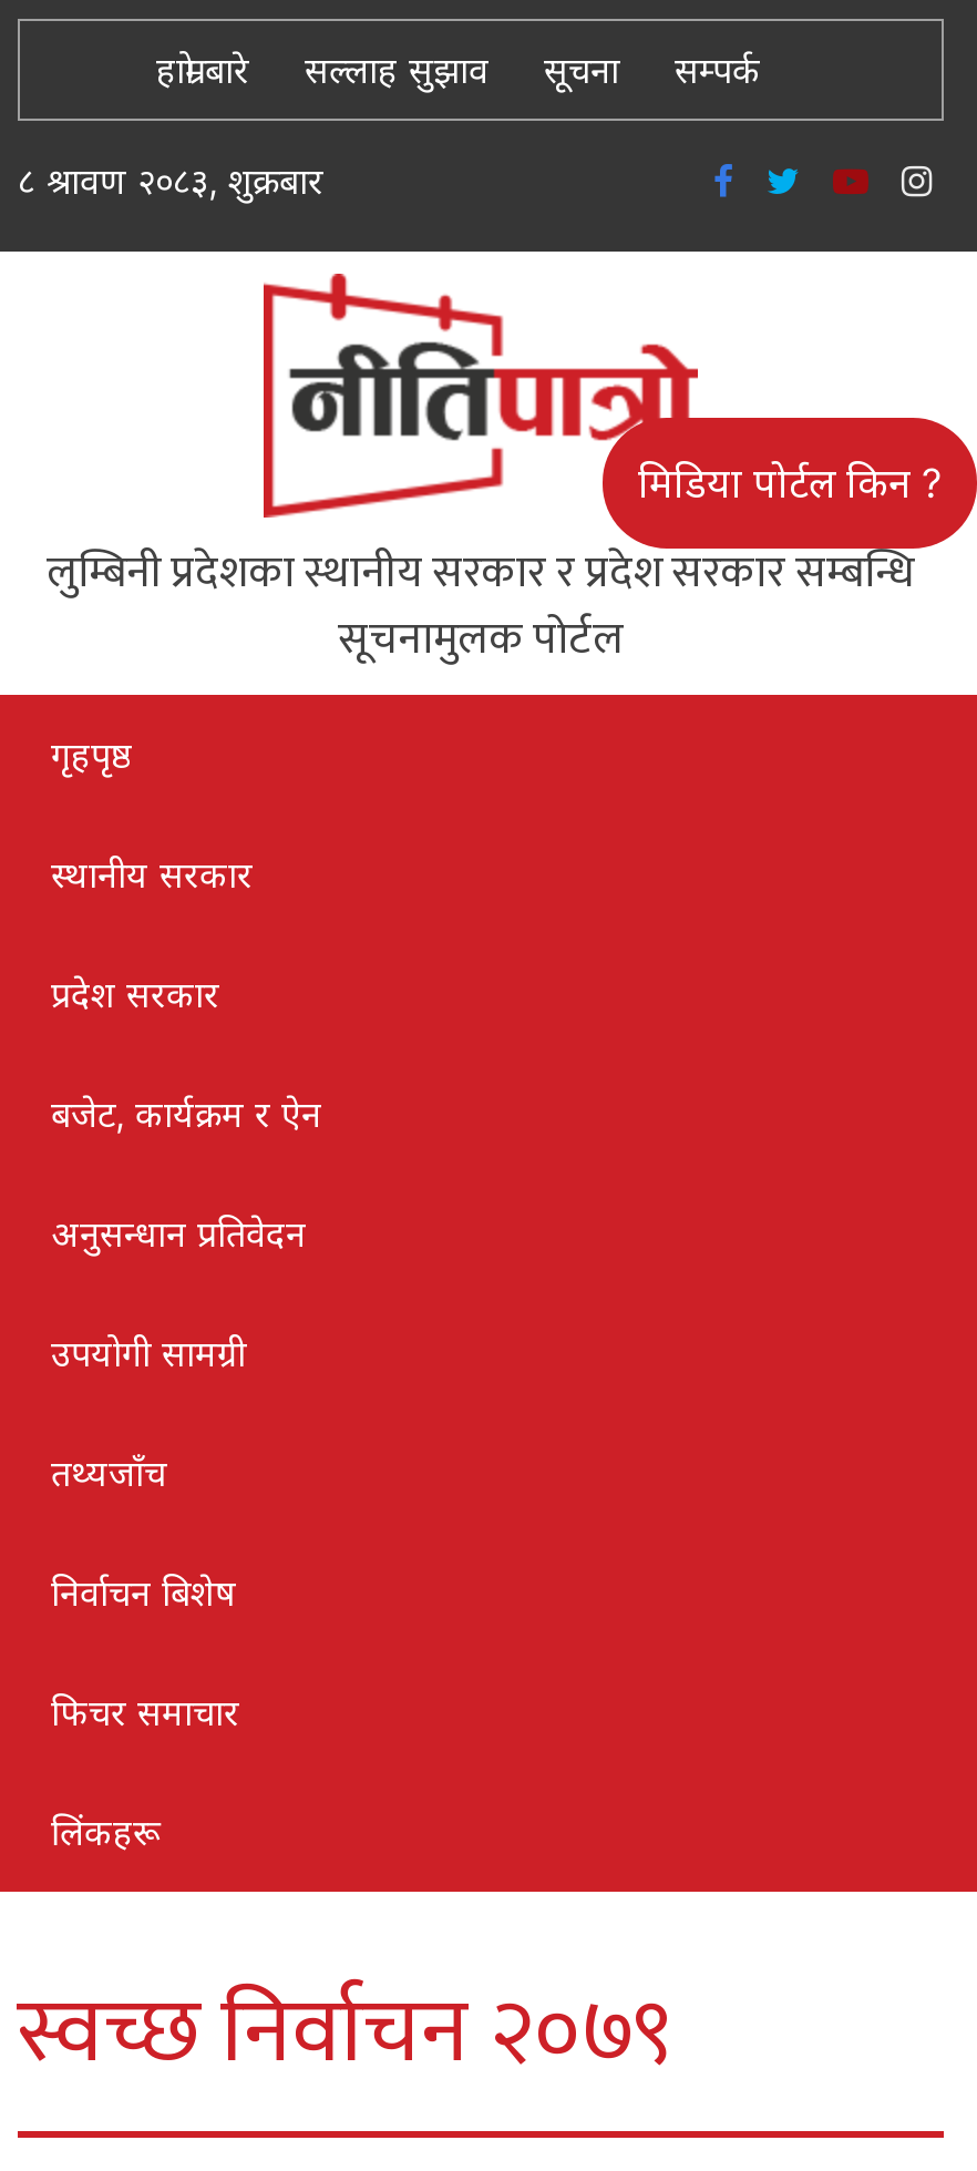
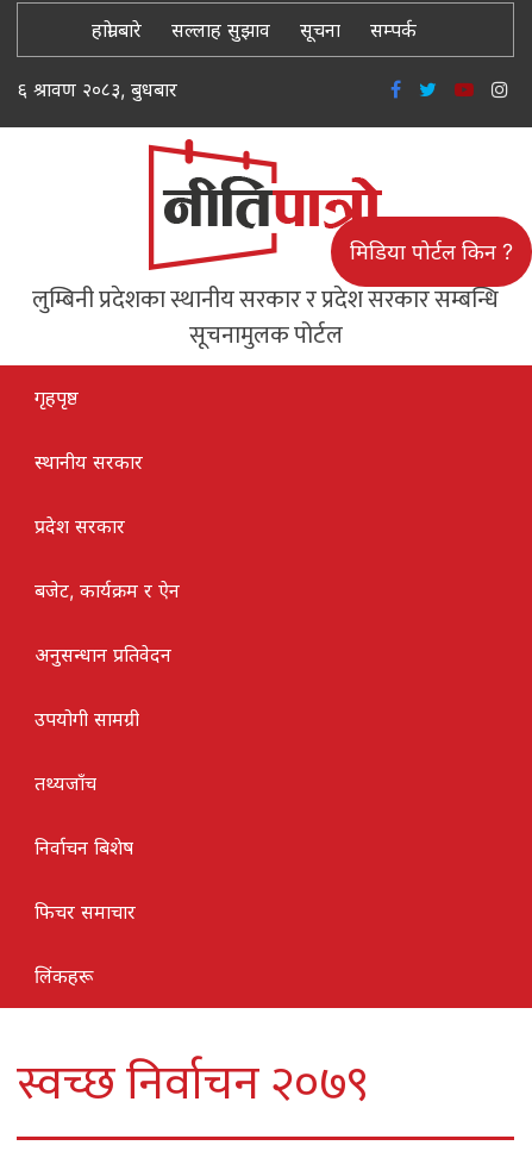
- ८ श्रावण २०८३, शुक्रबार
+ ६ श्रावण २०८३, बुधबार
